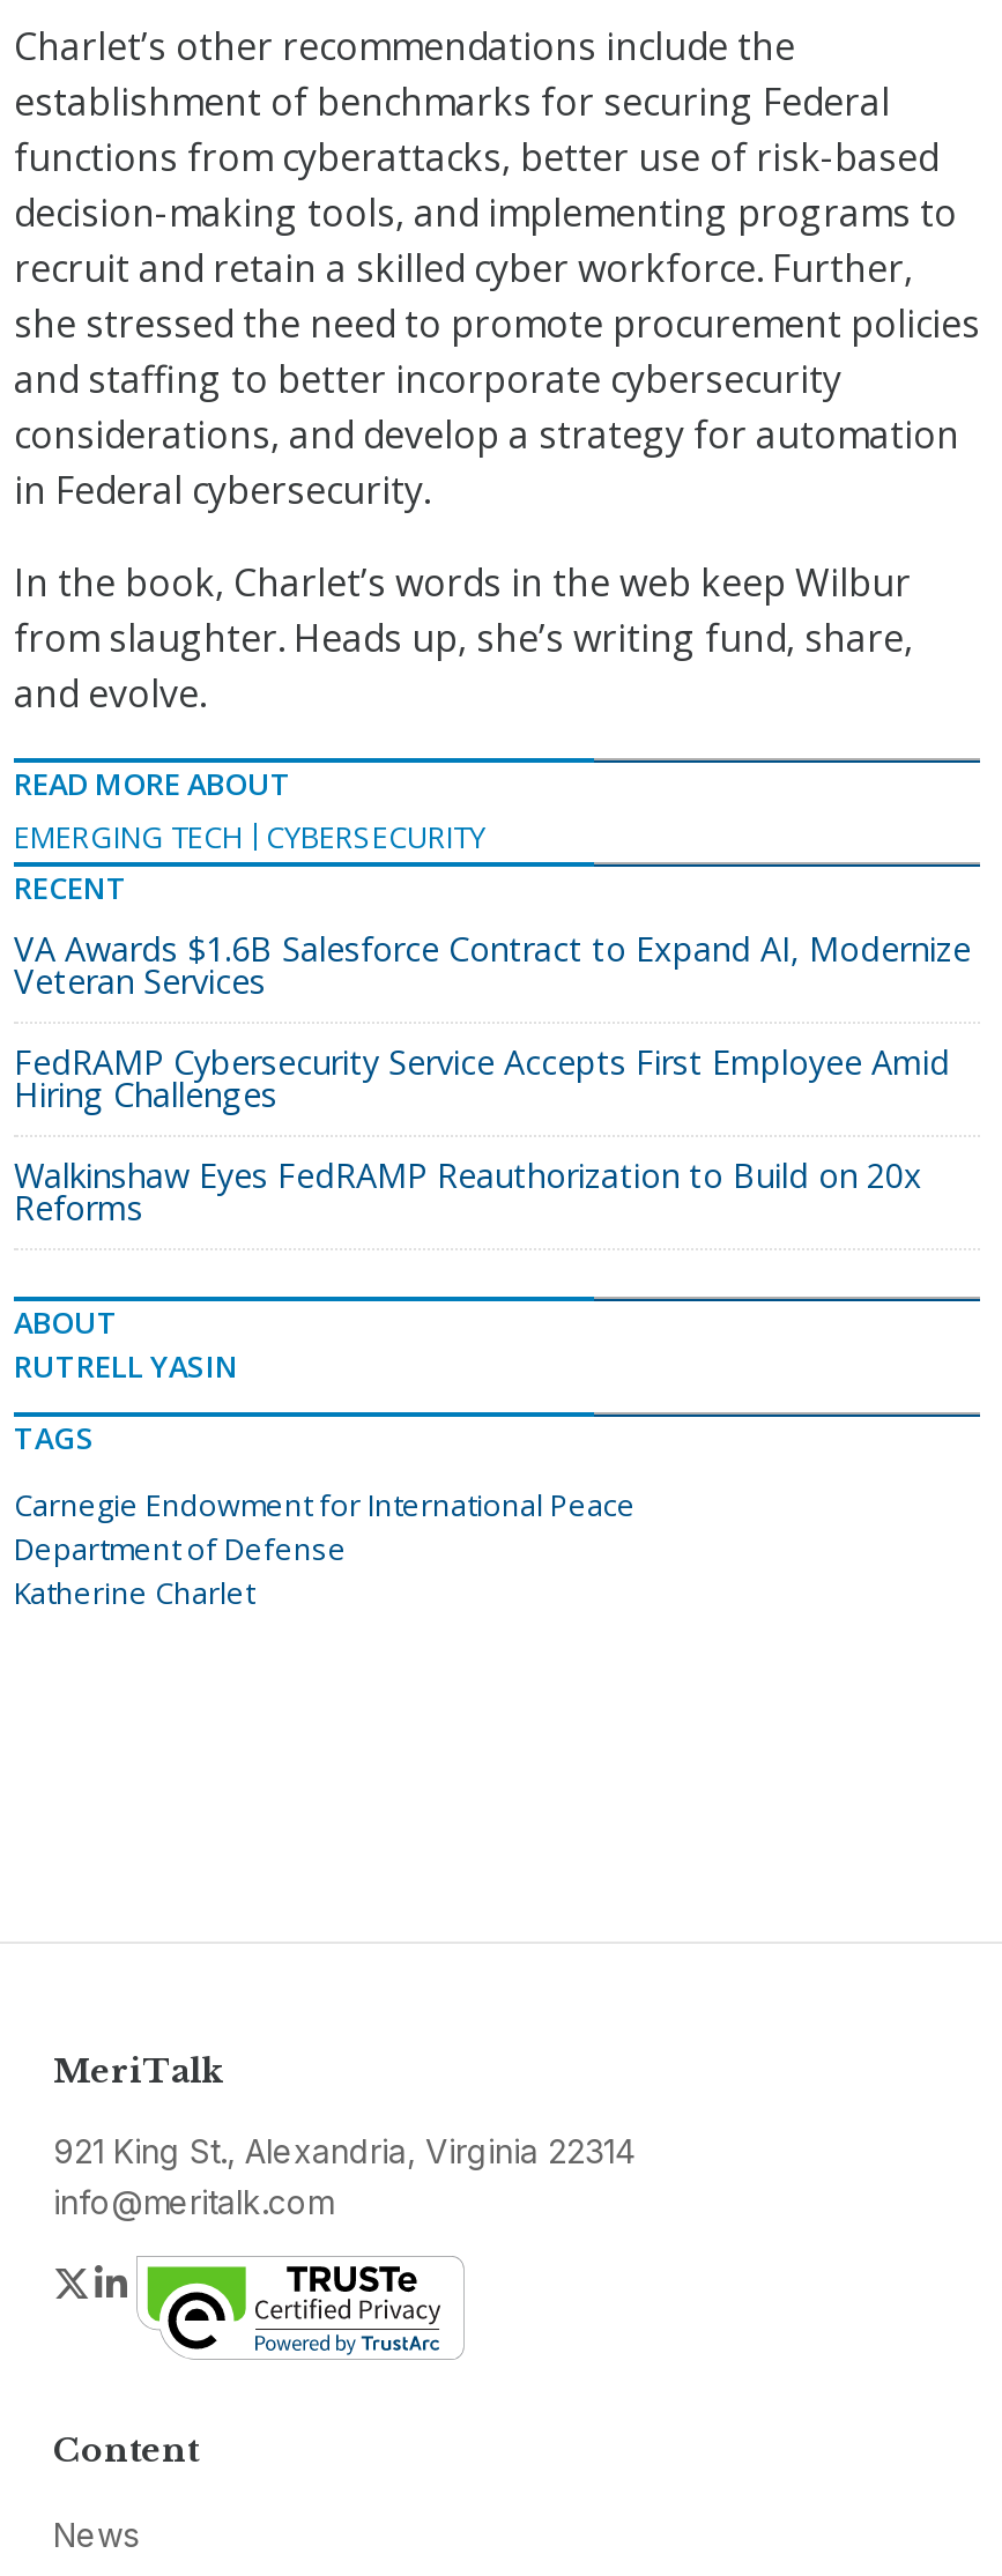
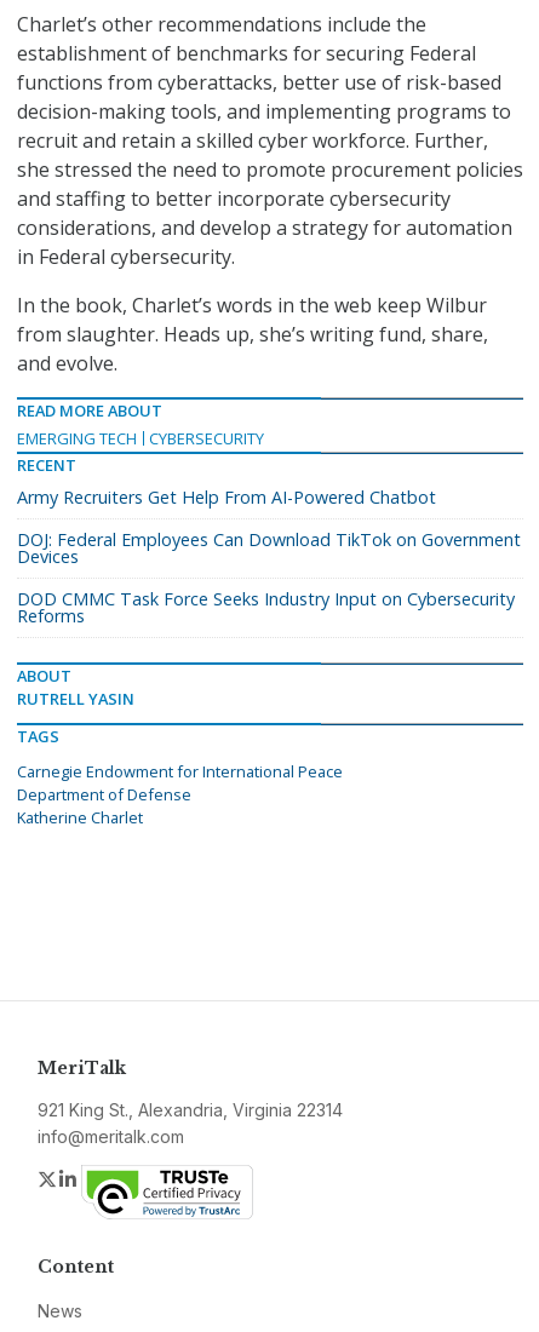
- VA Awards $1.6B Salesforce Contract to Expand AI, Modernize
- Veteran Services
+ Army Recruiters Get Help From AI-Powered Chatbot

- FedRAMP Cybersecurity Service Accepts First Employee Amid
- Hiring Challenges
+ DOJ: Federal Employees Can Download TikTok on Government
+ Devices

- Walkinshaw Eyes FedRAMP Reauthorization to Build on 20x
+ DOD CMMC Task Force Seeks Industry Input on Cybersecurity
